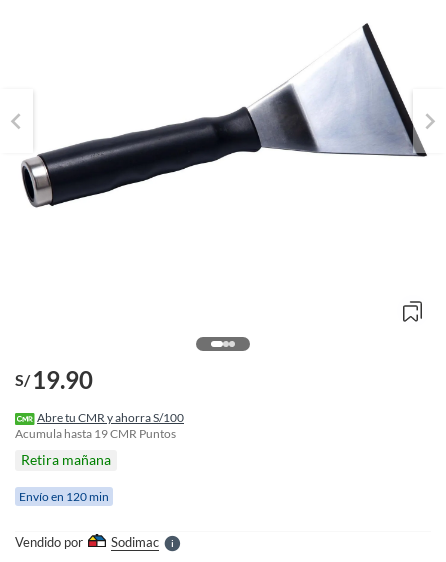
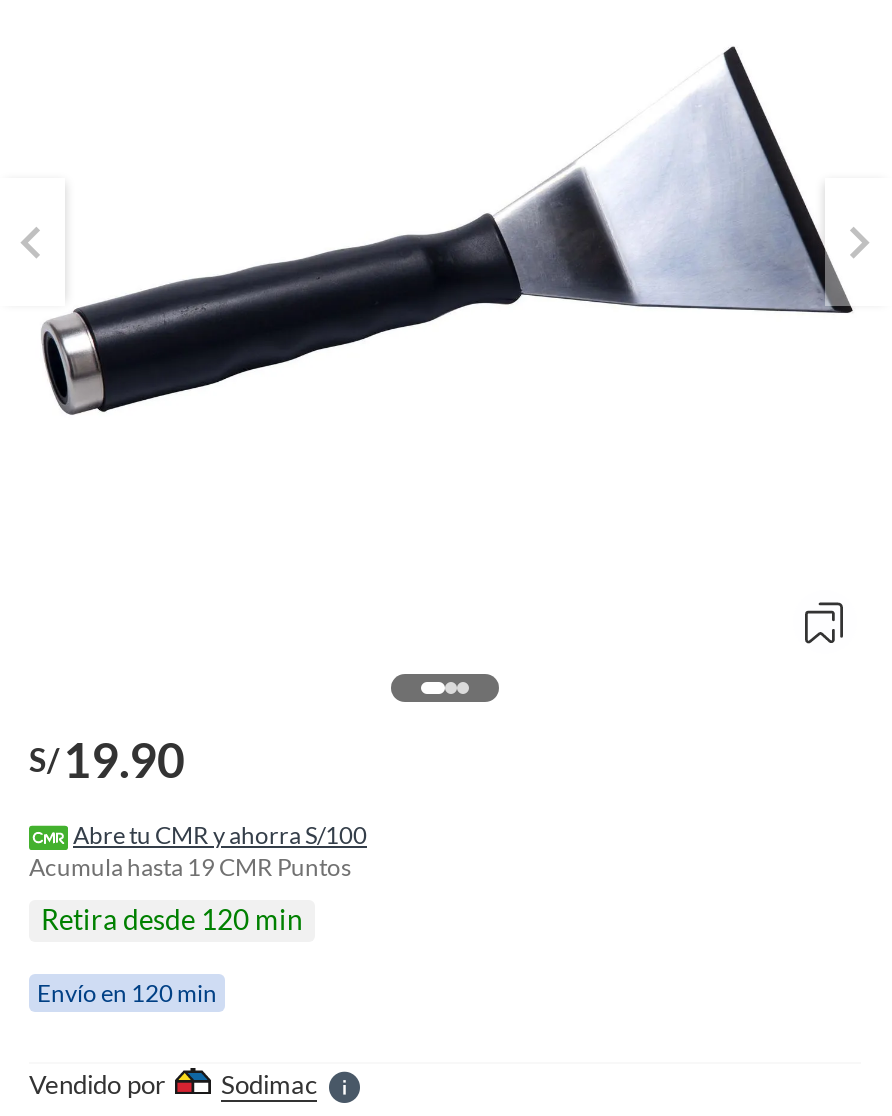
- Retira mañana
+ Retira desde 120 min
